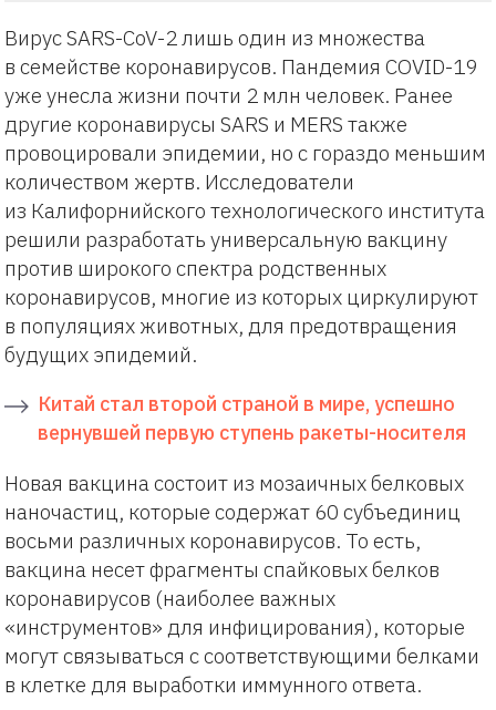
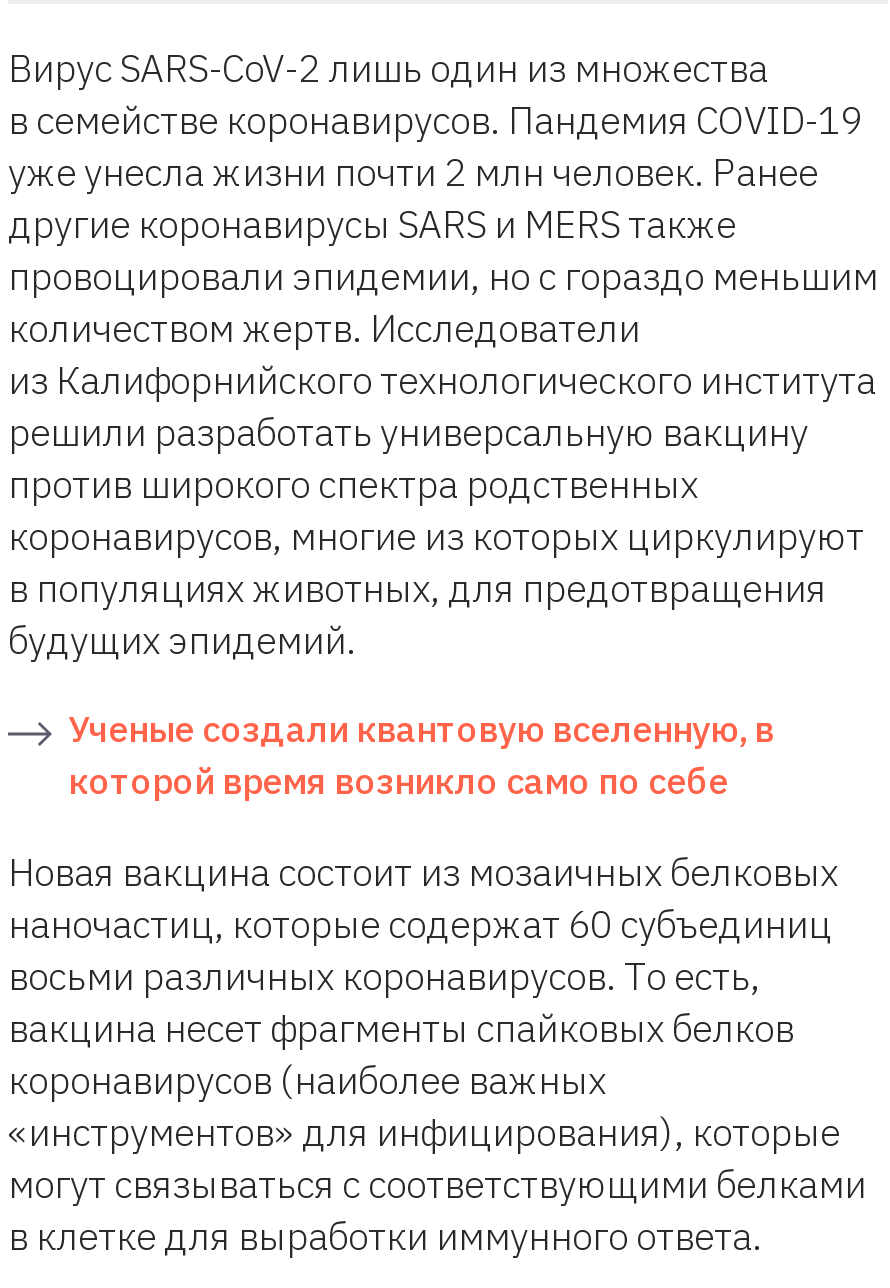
- Китай стал второй страной в мире, успешно
- вернувшей первую ступень ракеты-носителя
+ Ученые создали квантовую вселенную, в
+ которой время возникло само по себе
